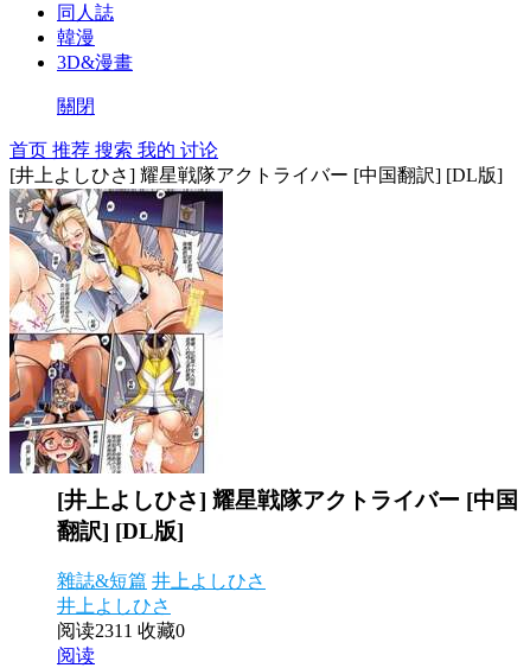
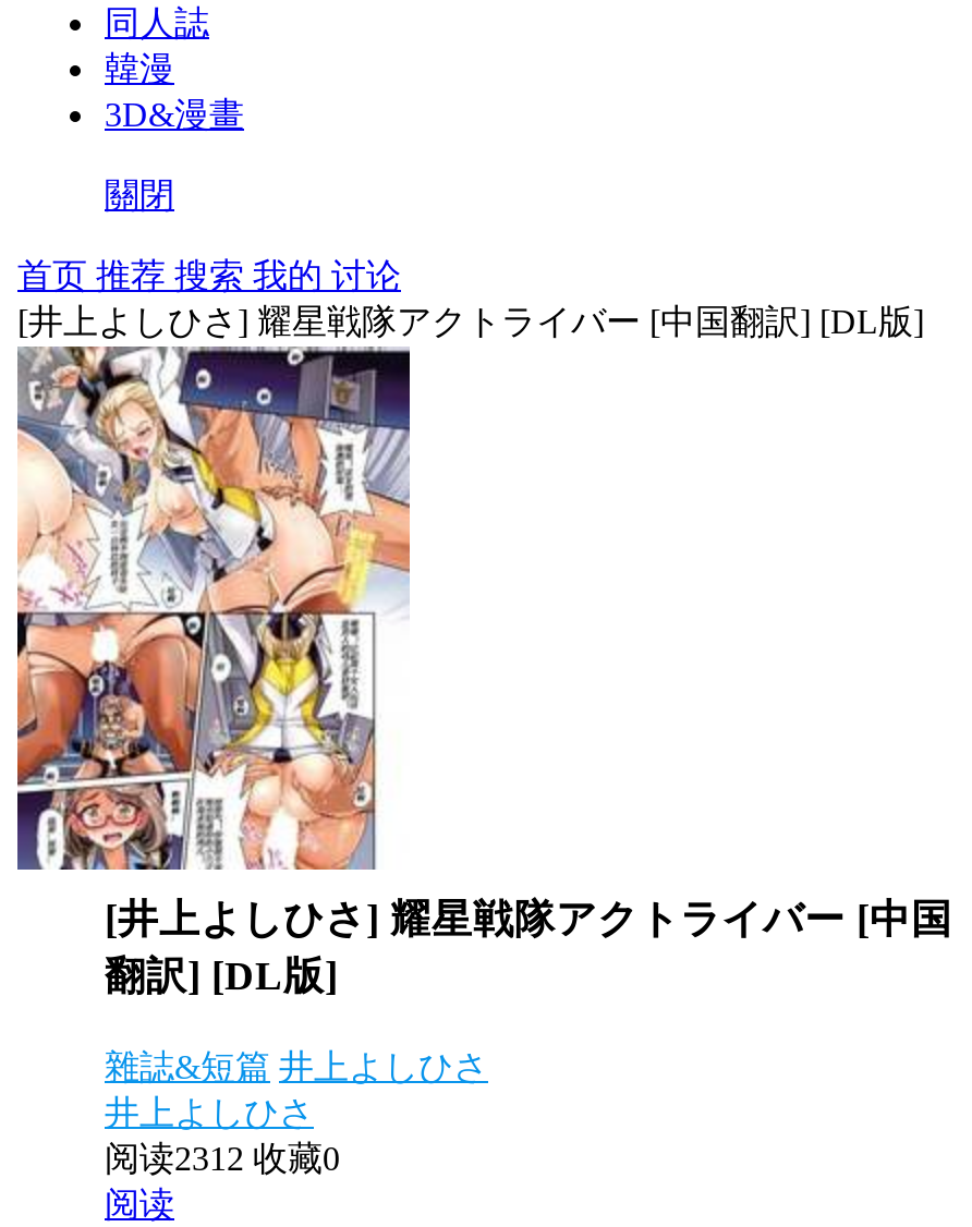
- 阅读2311 收藏0
+ 阅读2312 收藏0
